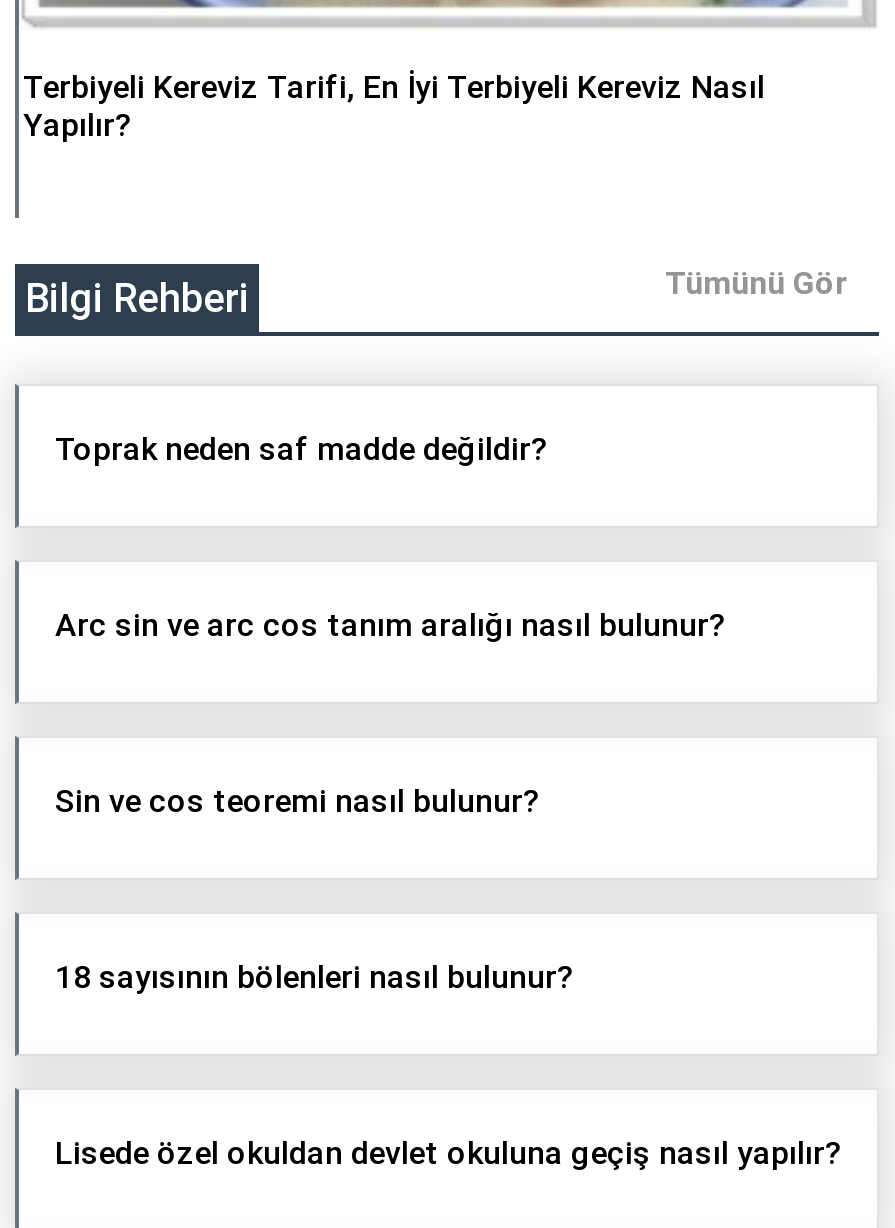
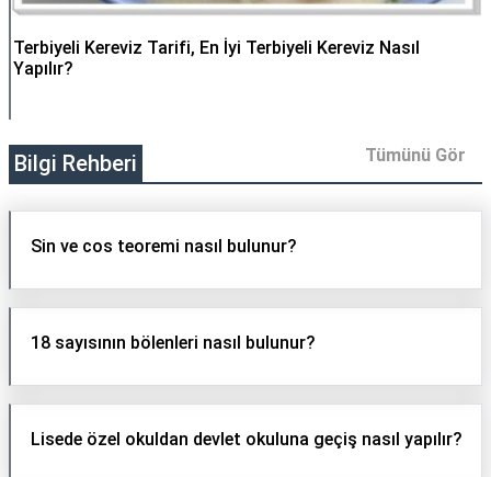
- Toprak neden saf madde değildir?

- Arc sin ve arc cos tanım aralığı nasıl bulunur?
